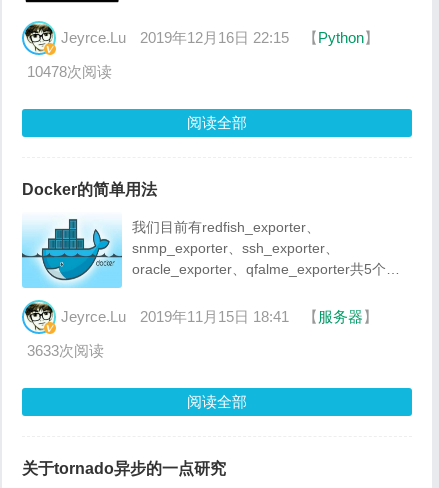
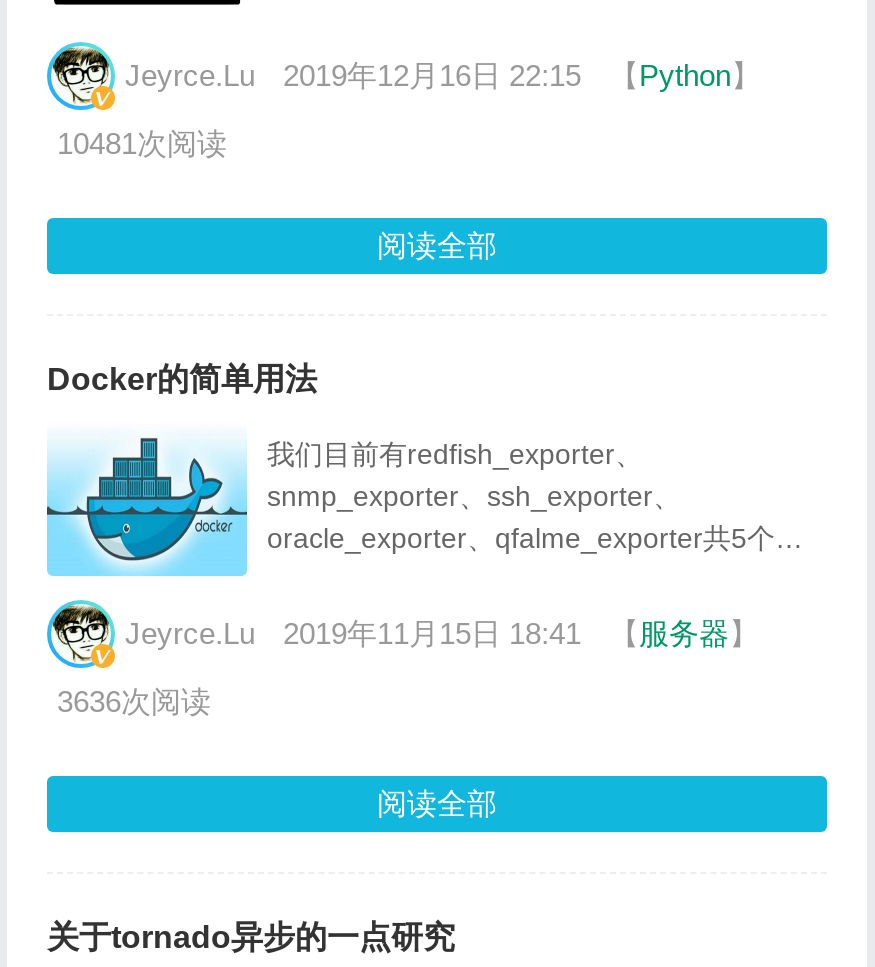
- 10478次阅读
+ 10481次阅读

- 3633次阅读
+ 3636次阅读
